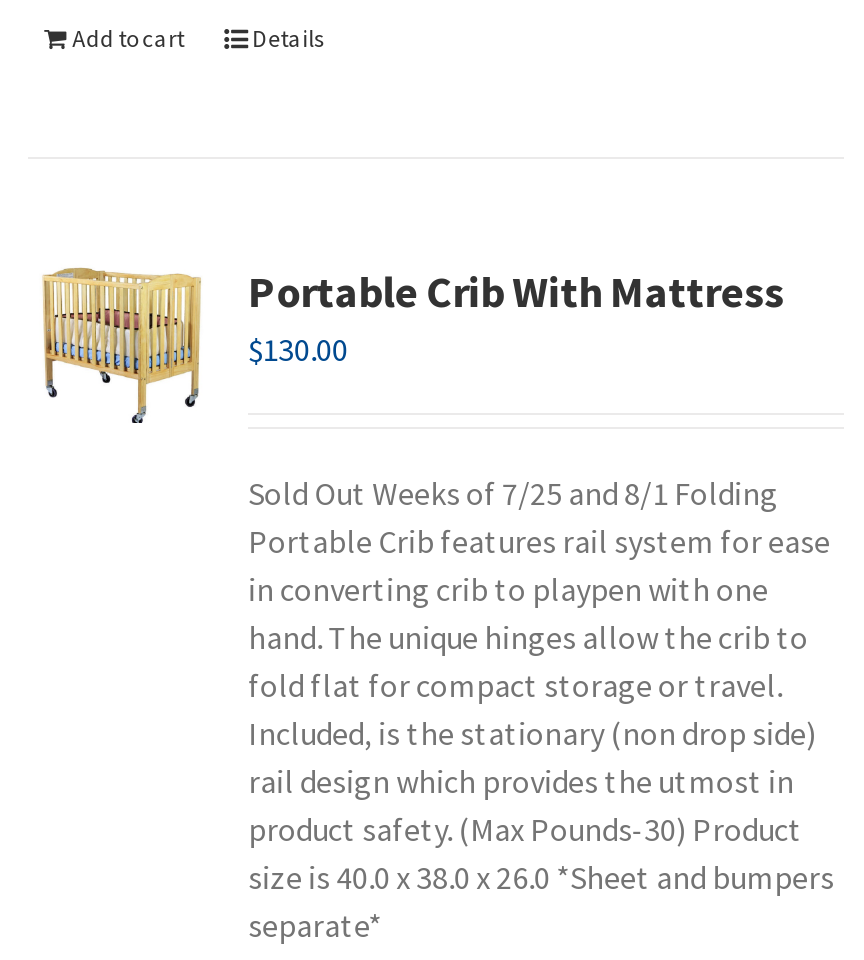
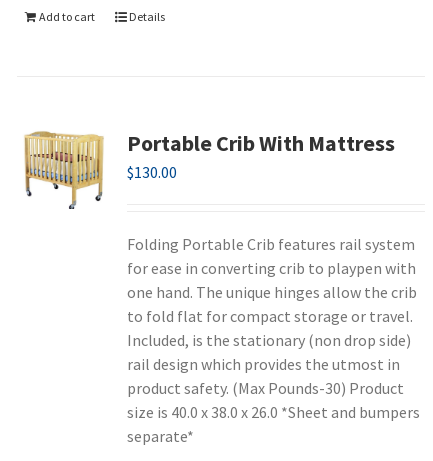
- Sold Out Weeks of 7/25 and 8/1 Folding
- Portable Crib features rail system for ease
- in converting crib to playpen with one
- hand. The unique hinges allow the crib to
- fold flat for compact storage or travel.
+ Folding Portable Crib features rail system
+ for ease in converting crib to playpen with
+ one hand. The unique hinges allow the crib
+ to fold flat for compact storage or travel.
